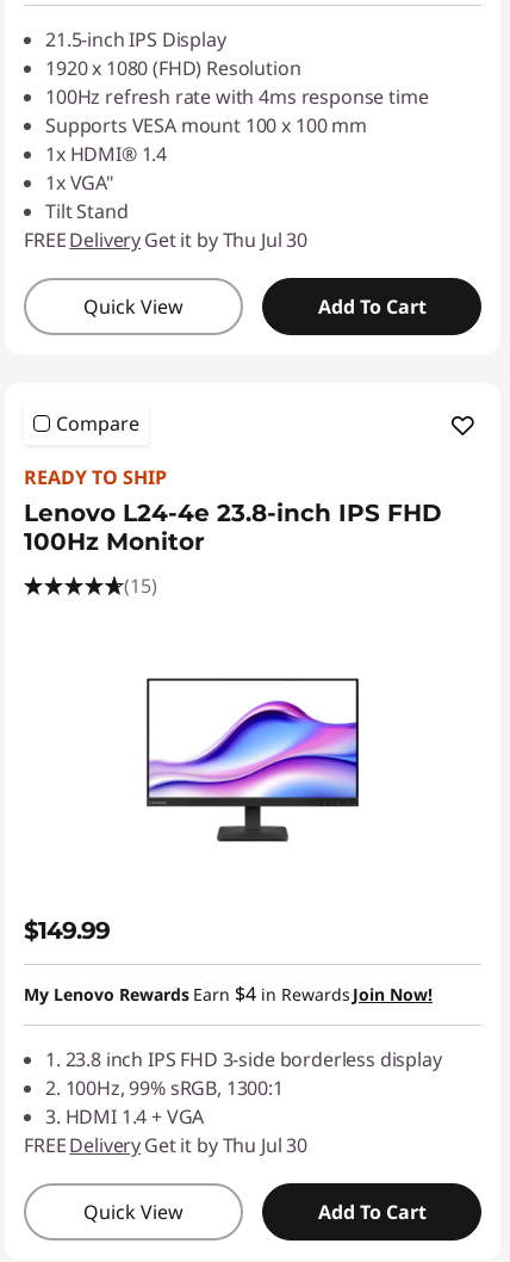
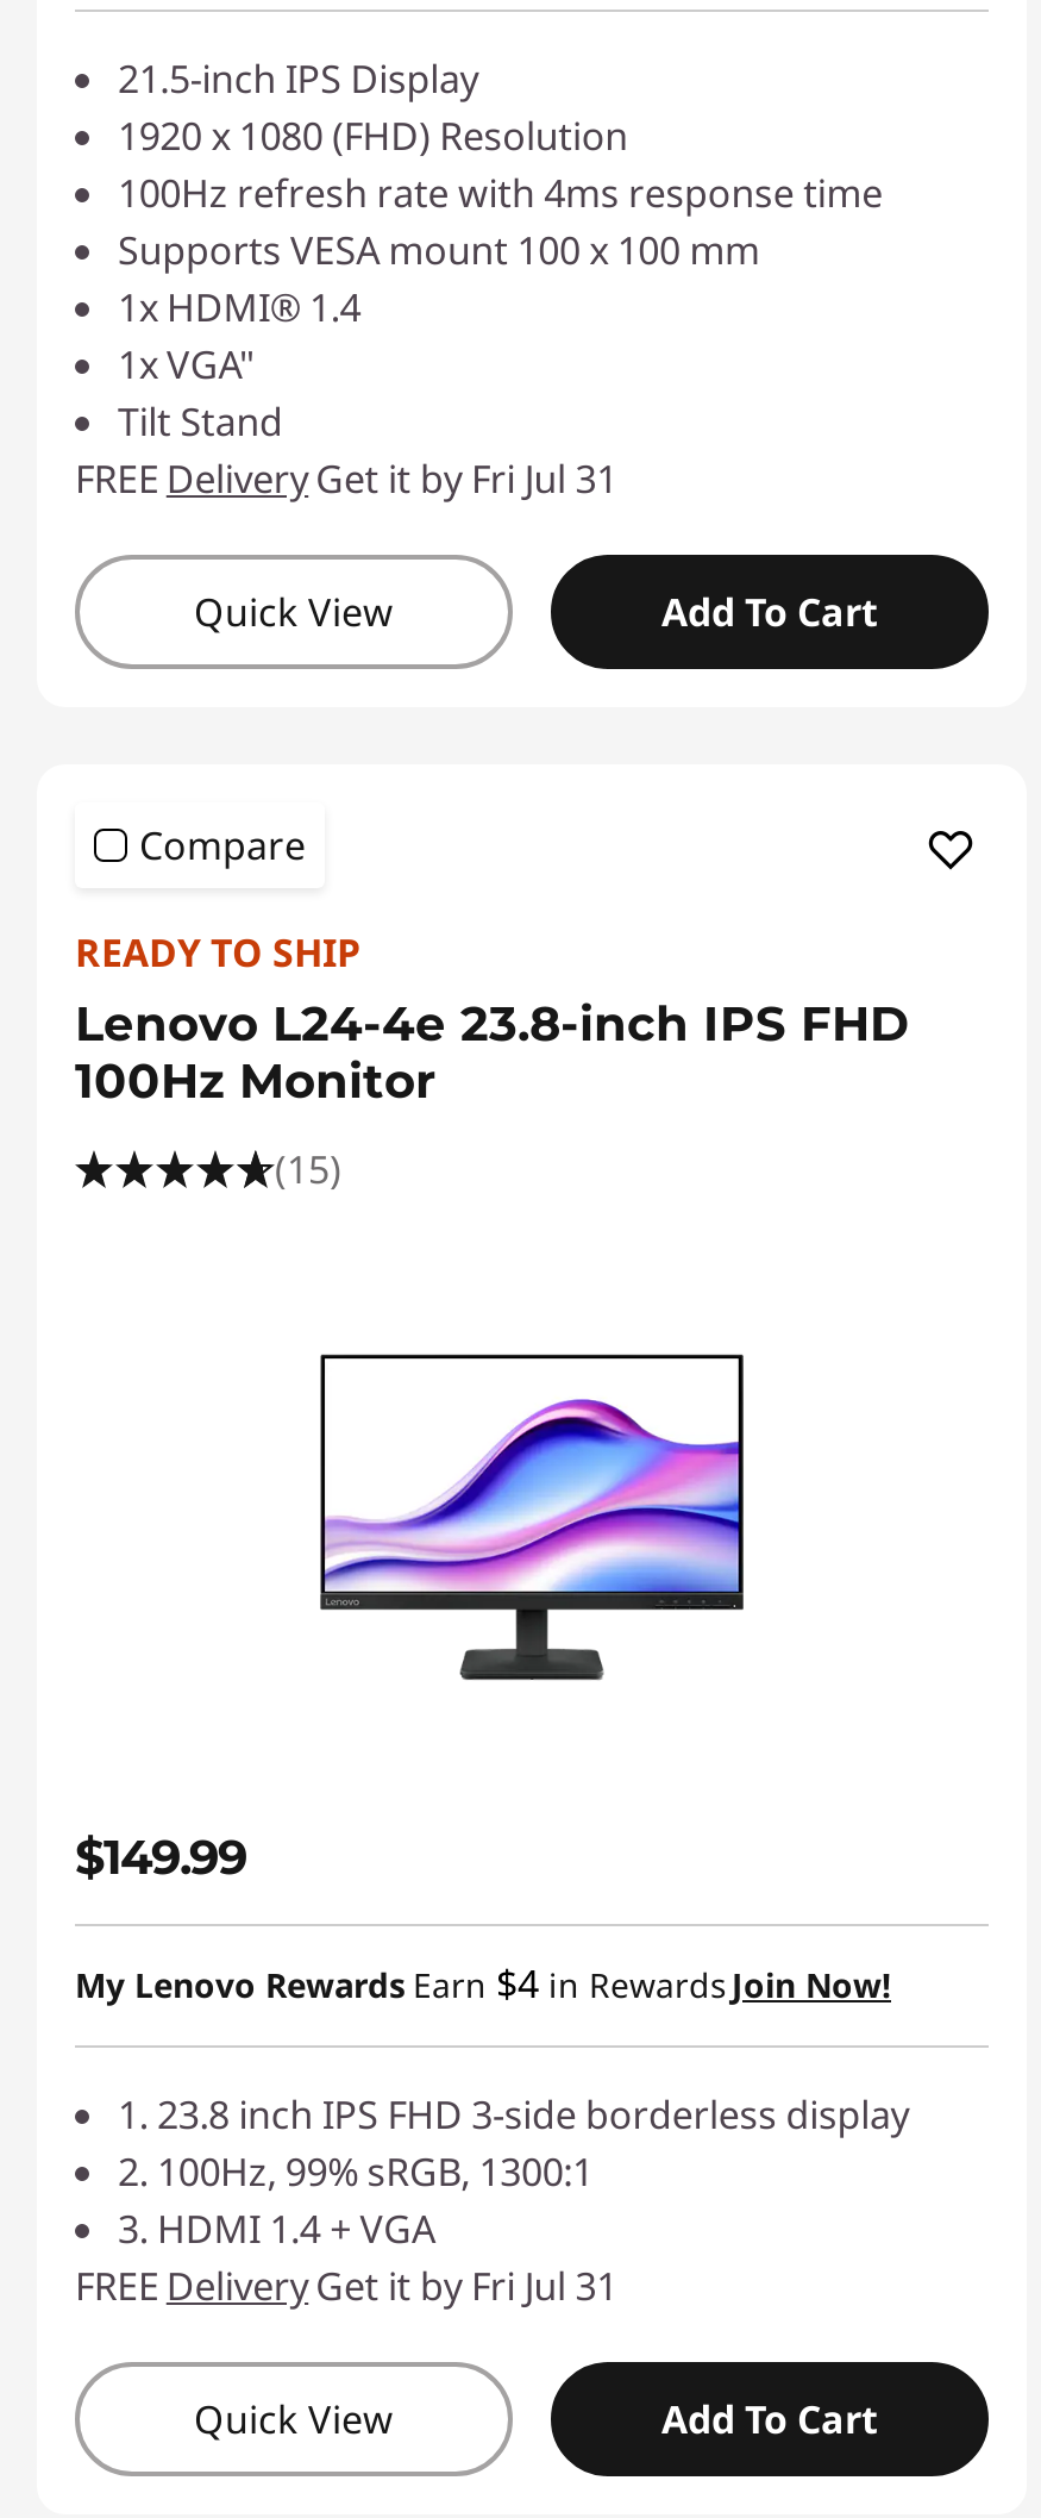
- FREE Delivery Get it by Thu Jul 30
+ FREE Delivery Get it by Fri Jul 31

- FREE Delivery Get it by Thu Jul 30
+ FREE Delivery Get it by Fri Jul 31
